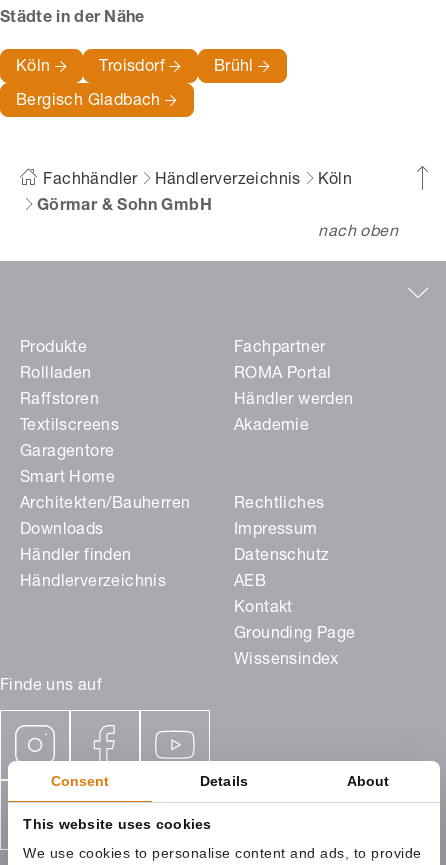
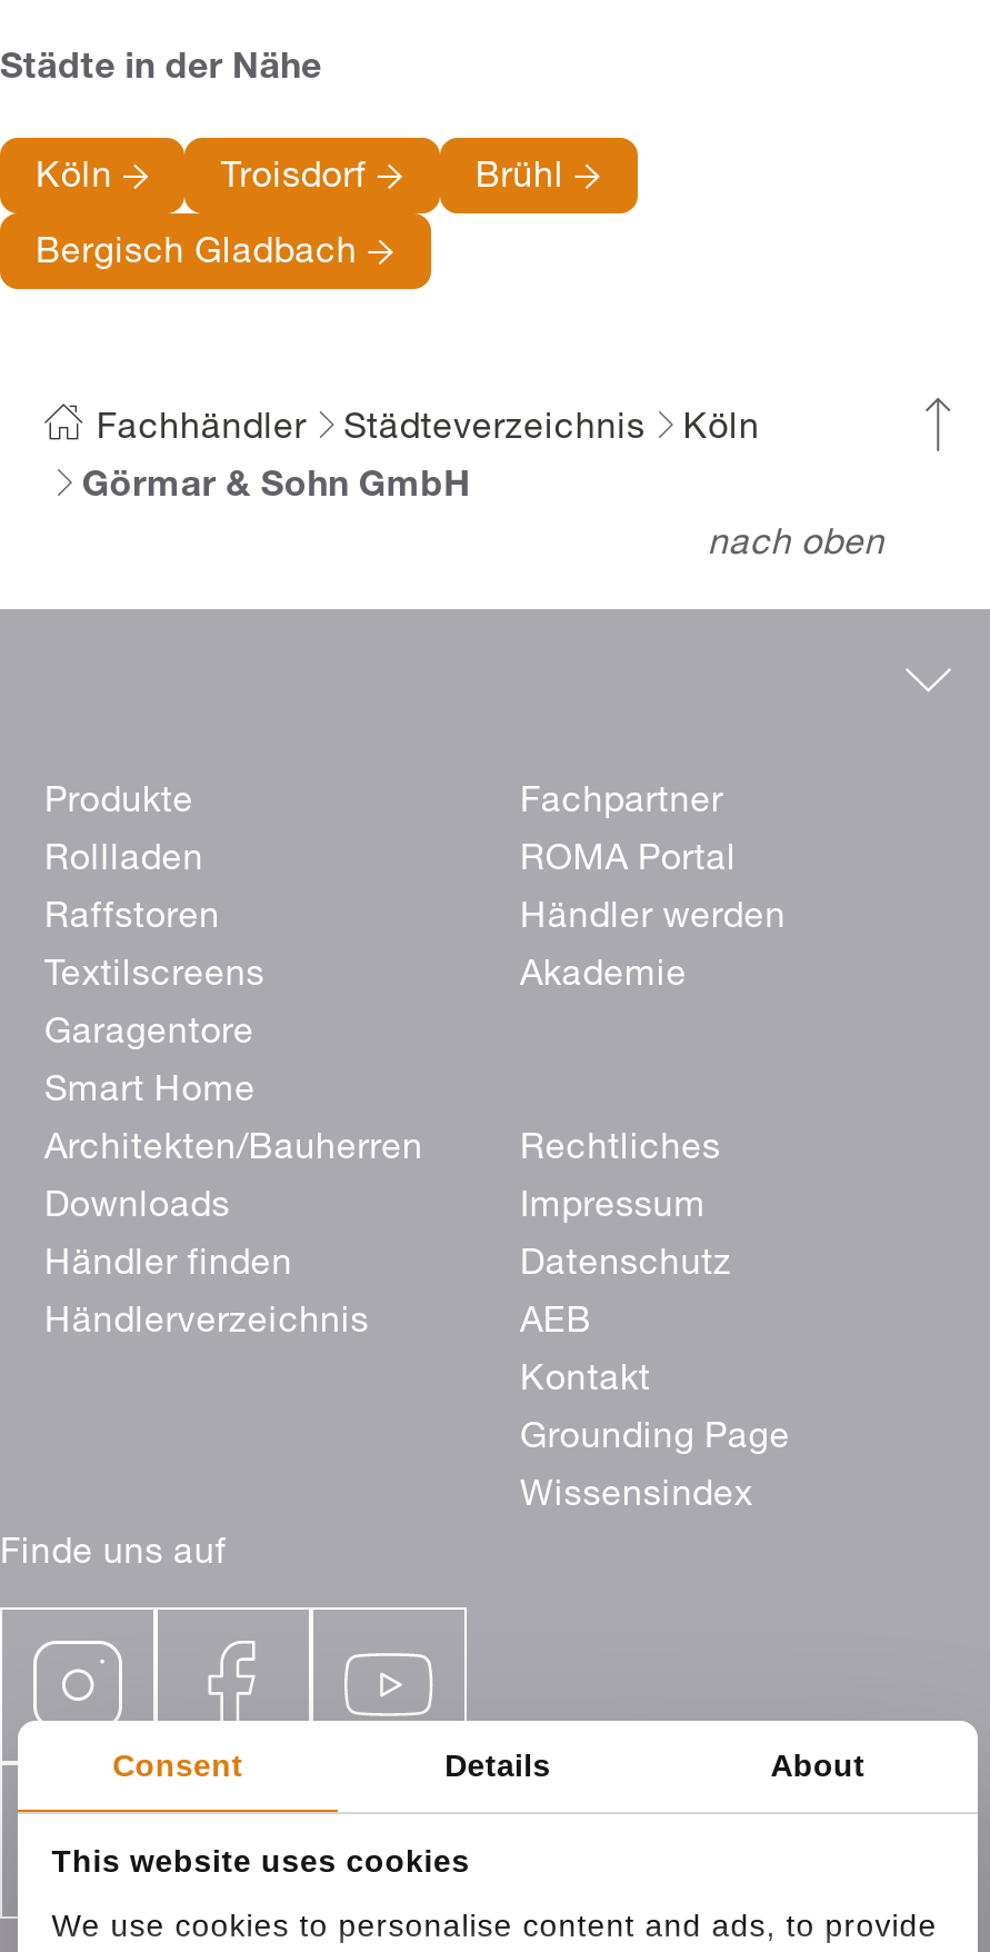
- Händlerverzeichnis
+ Städteverzeichnis
